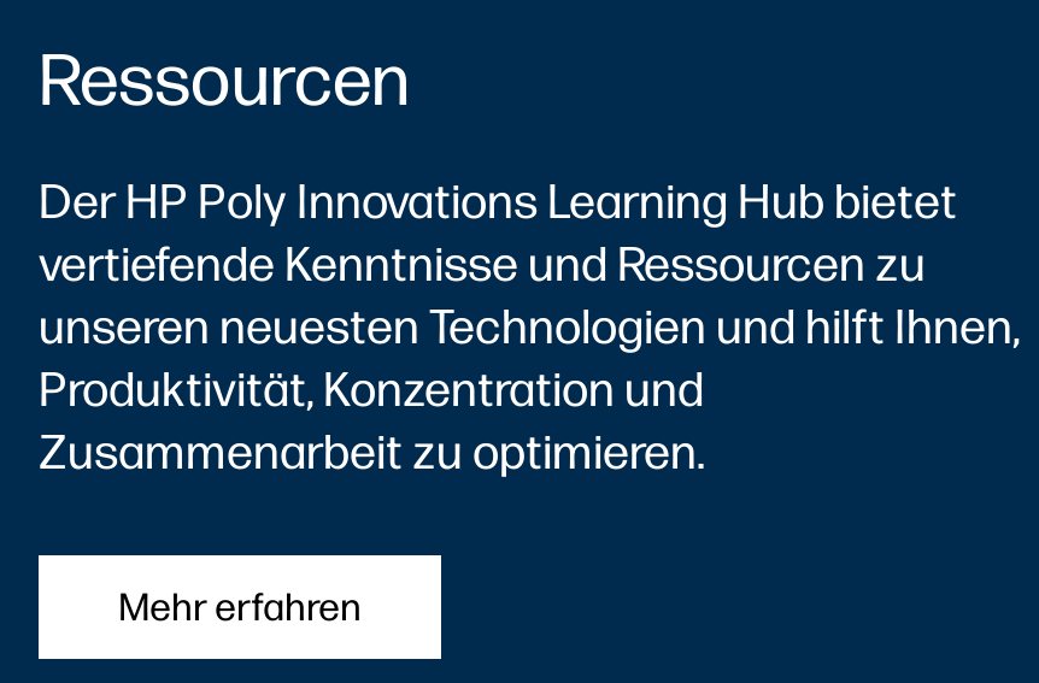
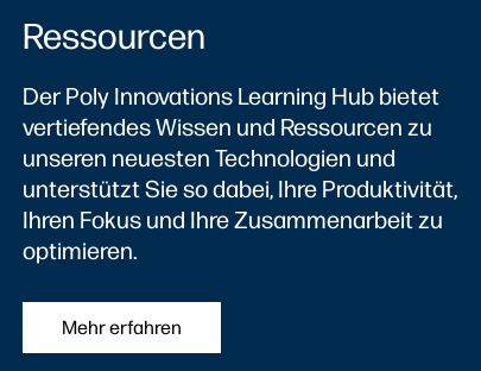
- Der HP Poly Innovations Learning Hub bietet
- vertiefende Kenntnisse und Ressourcen zu
- unseren neuesten Technologien und hilft Ihnen,
- Produktivität, Konzentration und
- Zusammenarbeit zu optimieren.
+ Der Poly Innovations Learning Hub bietet
+ vertiefendes Wissen und Ressourcen zu
+ unseren neuesten Technologien und
+ unterstützt Sie so dabei, Ihre Produktivität,
+ Ihren Fokus und Ihre Zusammenarbeit zu
+ optimieren.
